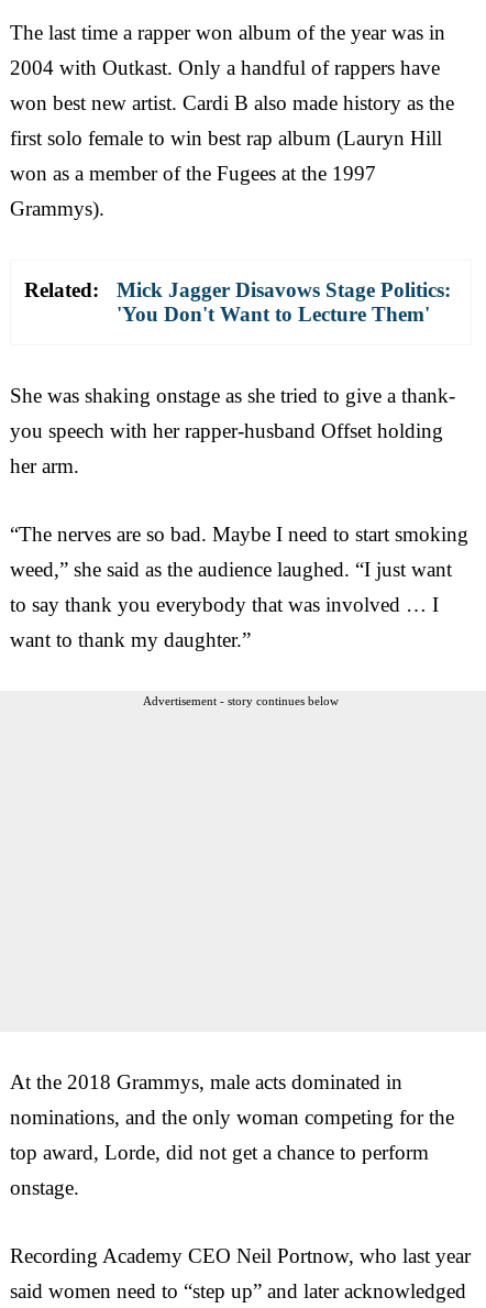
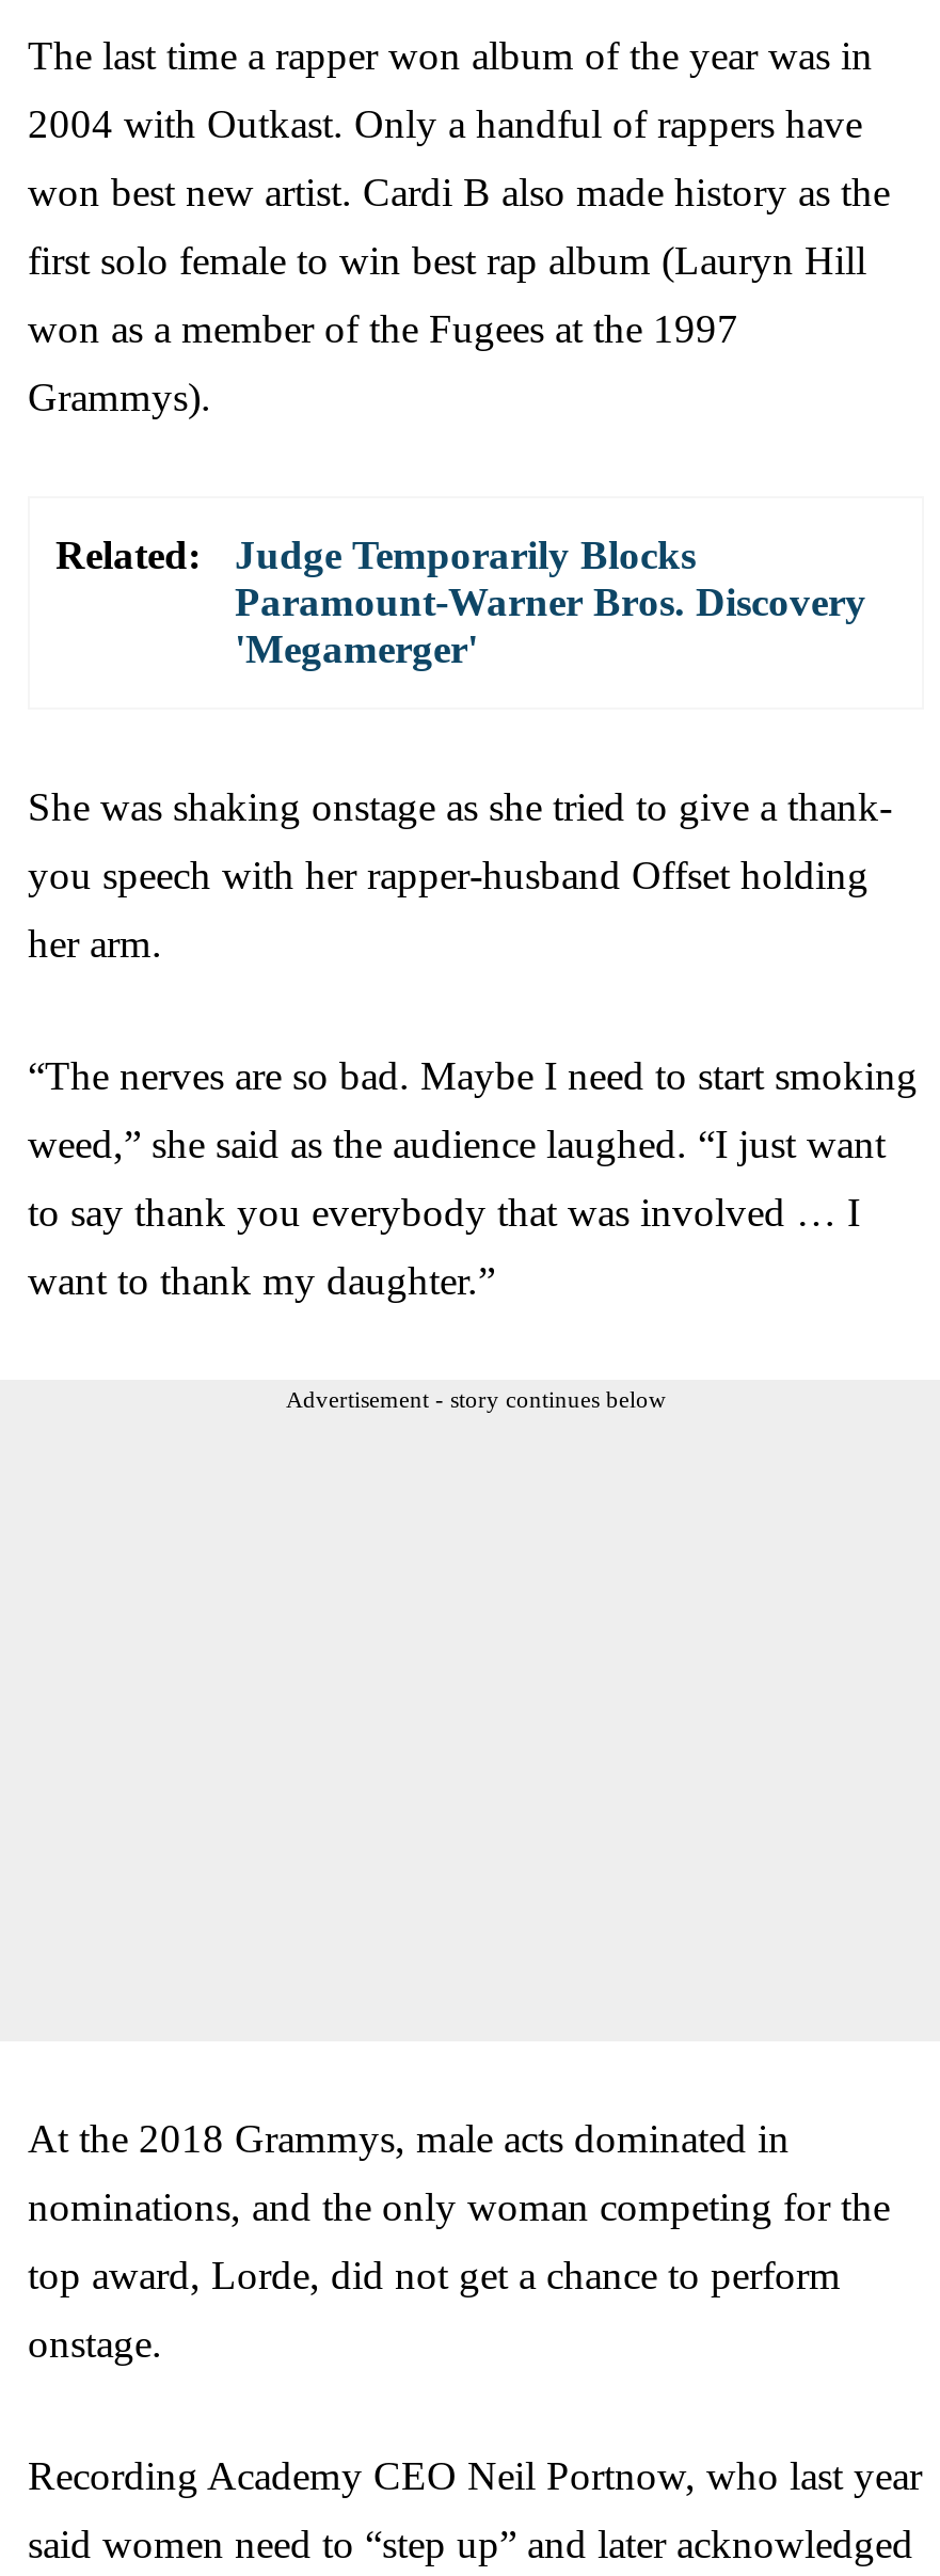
- Mick Jagger Disavows Stage Politics:
- 'You Don't Want to Lecture Them'
+ Judge Temporarily Blocks
+ Paramount-Warner Bros. Discovery
+ 'Megamerger'
